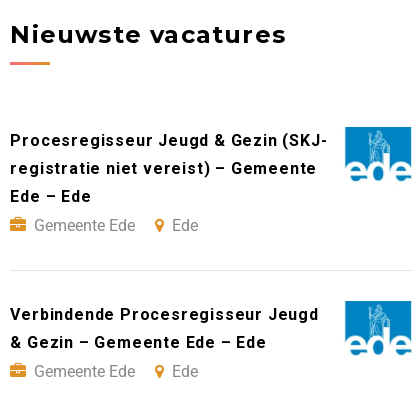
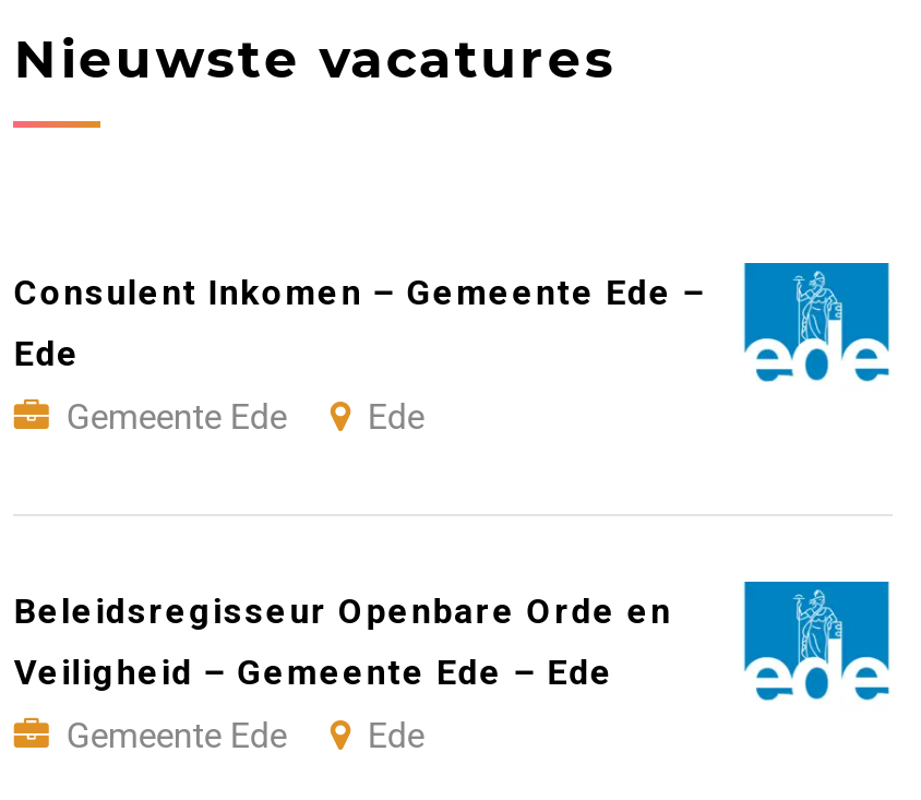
- Procesregisseur Jeugd & Gezin (SKJ-
- registratie niet vereist) – Gemeente
- Ede – Ede
+ Consulent Inkomen – Gemeente Ede –
+ Ede

- Verbindende Procesregisseur Jeugd
+ Beleidsregisseur Openbare Orde en

- & Gezin – Gemeente Ede – Ede
+ Veiligheid – Gemeente Ede – Ede
